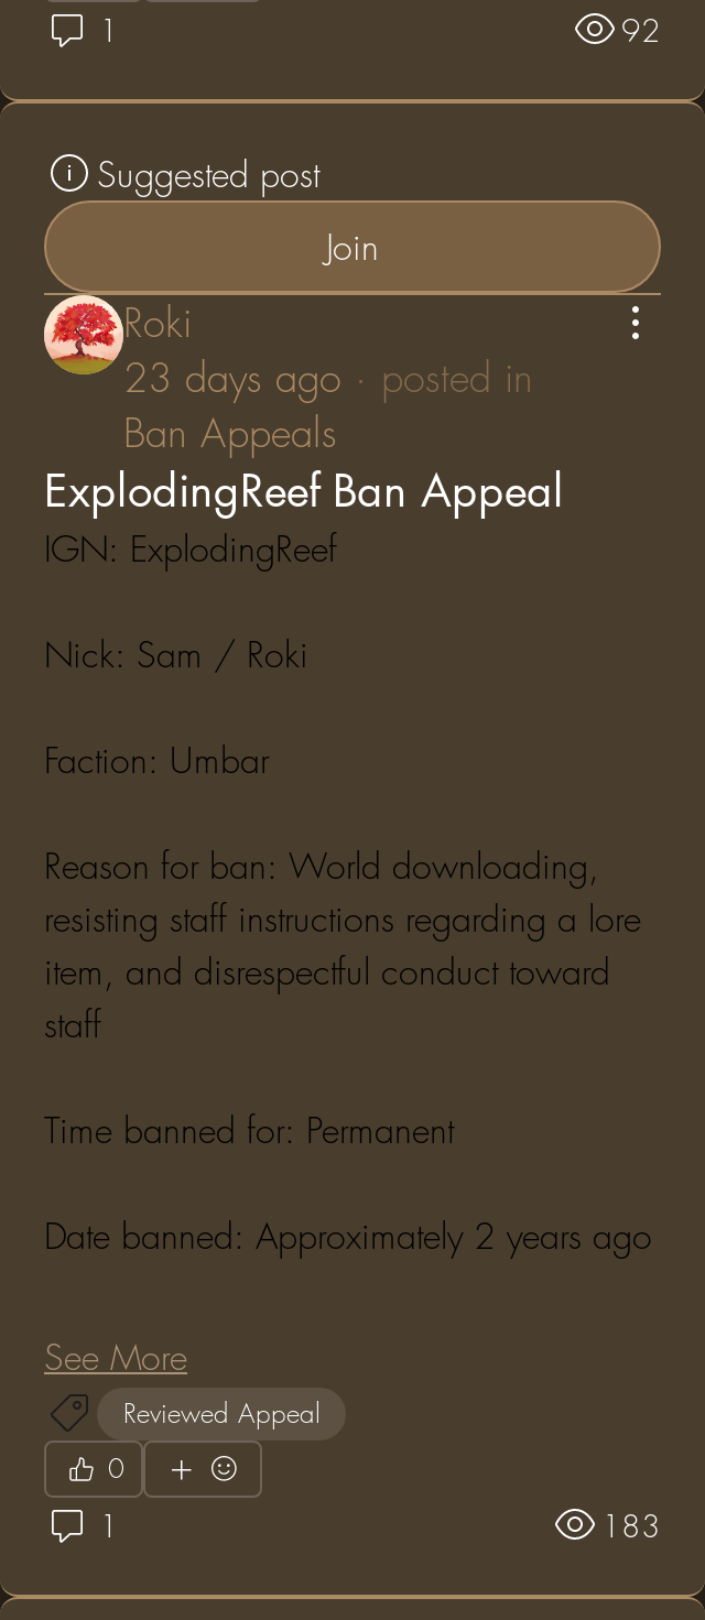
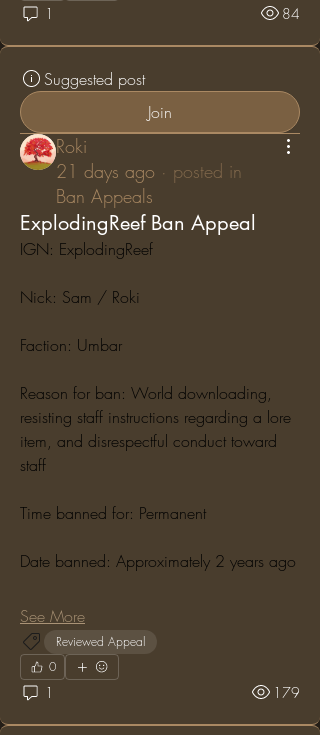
- 92
+ 84

- 23 days ago · posted in
+ 21 days ago · posted in

- 183
+ 179
